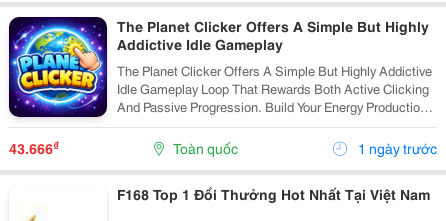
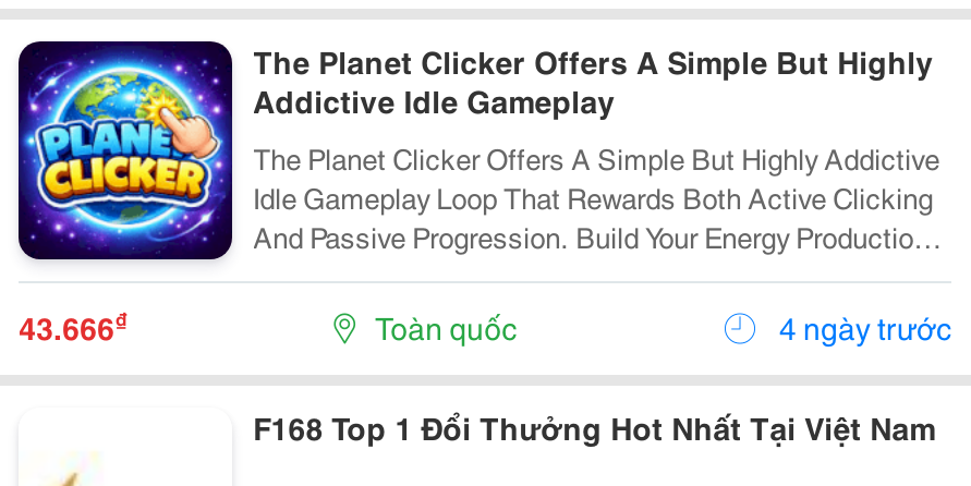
- 1 ngày trước
+ 4 ngày trước
